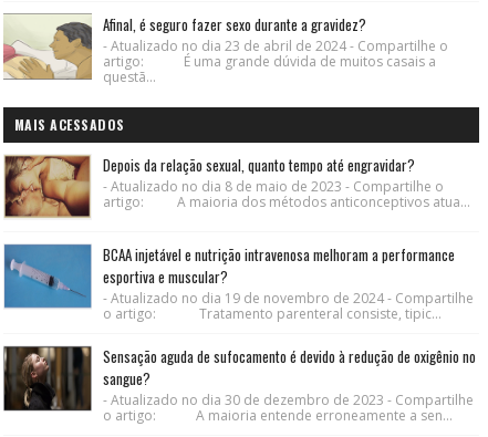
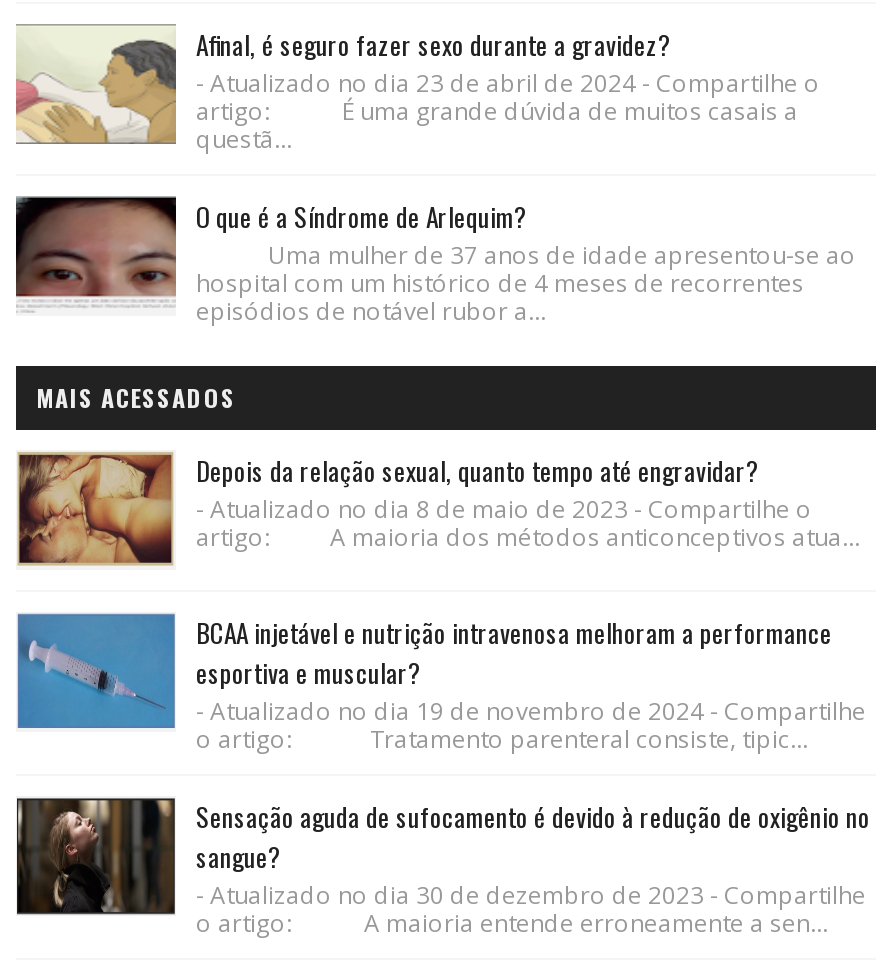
+ [image]
+ O que é a Síndrome de Arlequim?
+ Uma mulher de 37 anos de idade apresentou-se ao
+ hospital com um histórico de 4 meses de recorrentes
+ episódios de notável rubor a...
